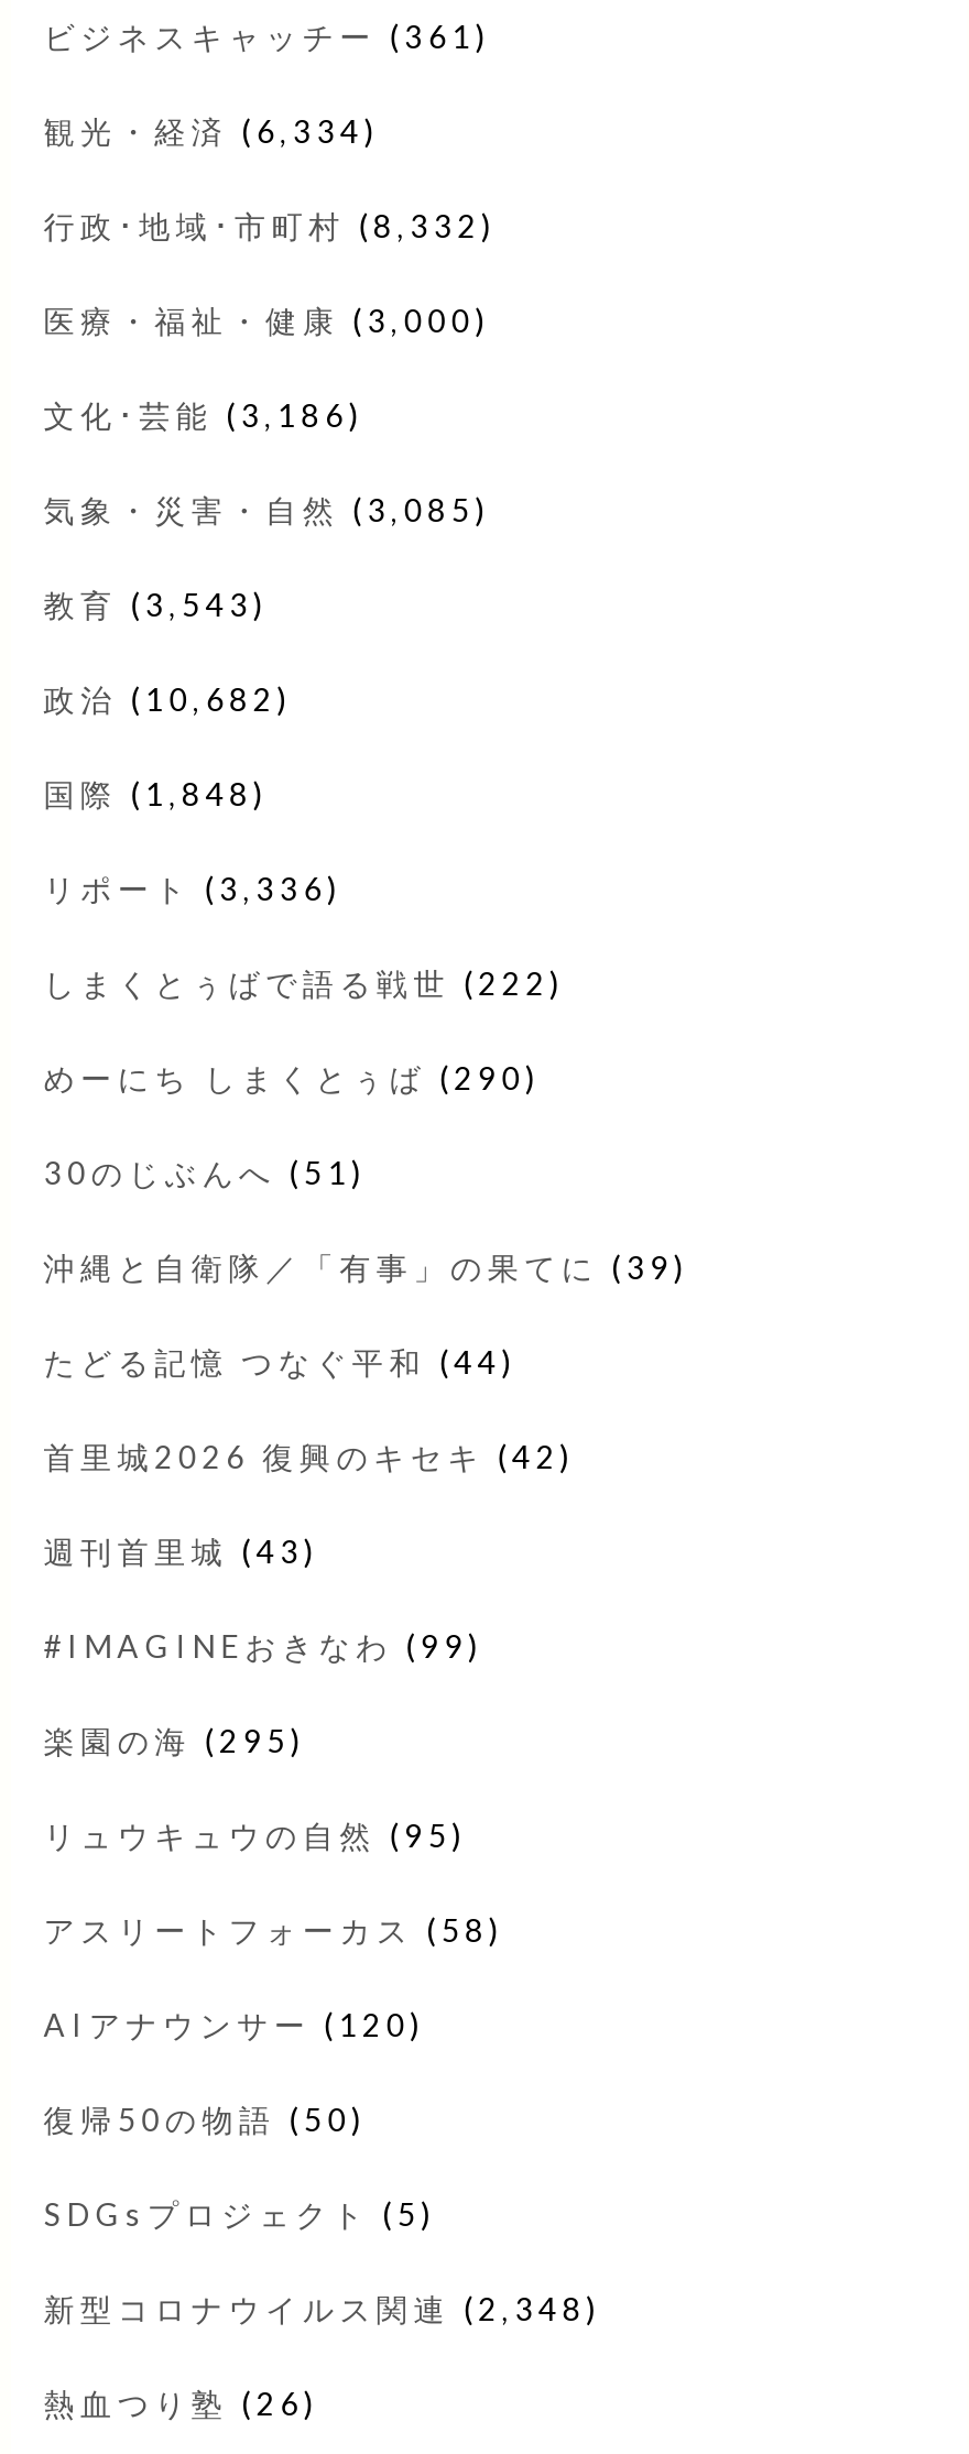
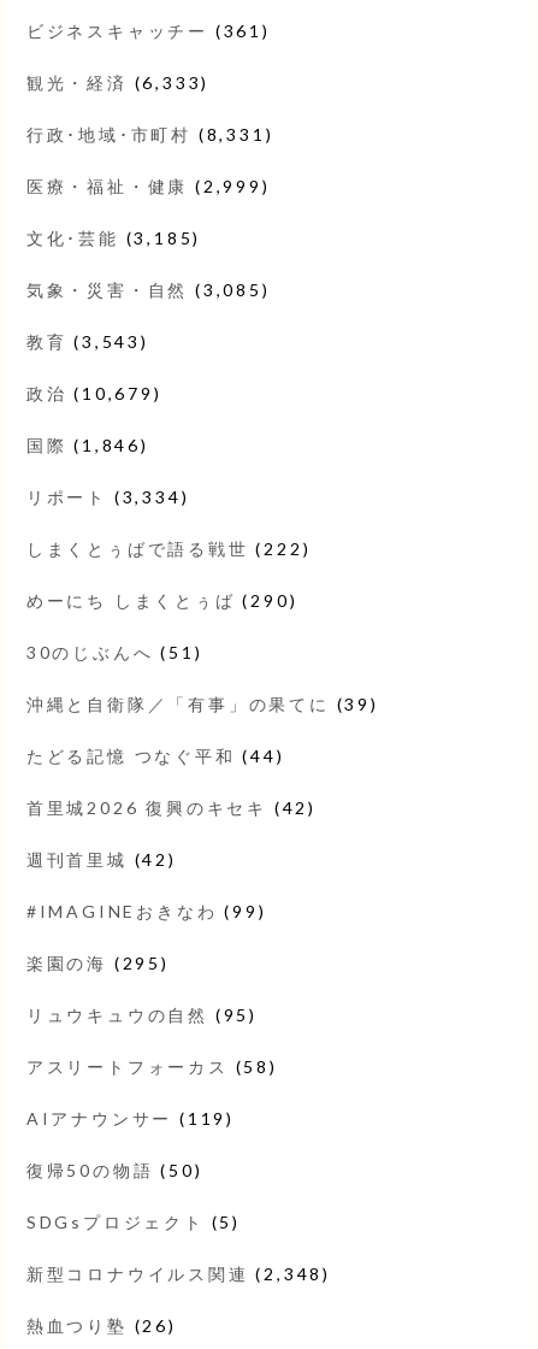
- 観光・経済(6,334)
+ 観光・経済(6,333)

- 行政･地域･市町村(8,332)
+ 行政･地域･市町村(8,331)

- 医療・福祉・健康(3,000)
+ 医療・福祉・健康(2,999)

- 文化･芸能(3,186)
+ 文化･芸能(3,185)

- 政治(10,682)
+ 政治(10,679)

- 国際(1,848)
+ 国際(1,846)

- リポート(3,336)
+ リポート(3,334)

- 週刊首里城(43)
+ 週刊首里城(42)

- AIアナウンサー(120)
+ AIアナウンサー(119)
